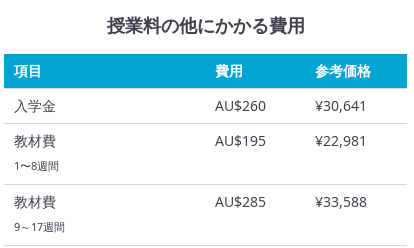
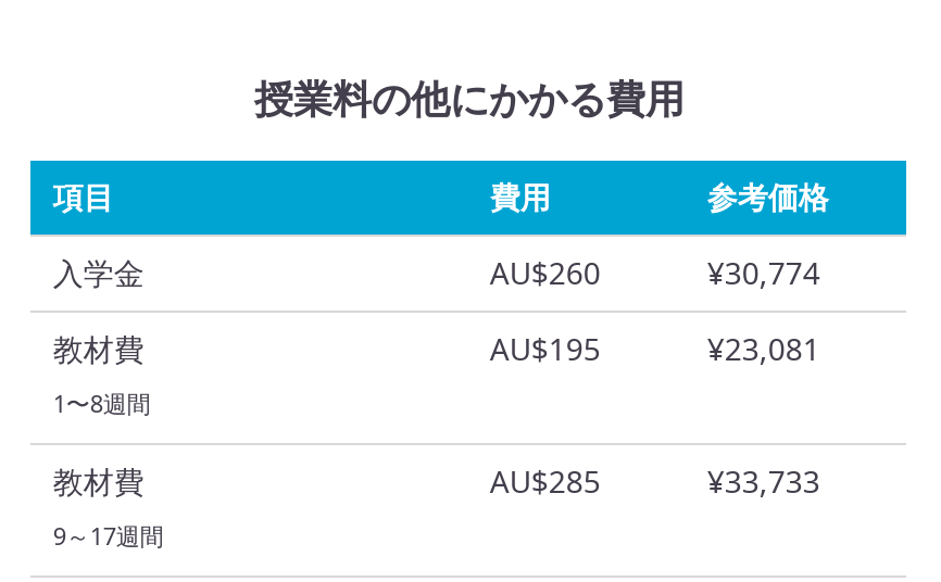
- ¥30,641
+ ¥30,774

- ¥22,981
+ ¥23,081

- ¥33,588
+ ¥33,733
